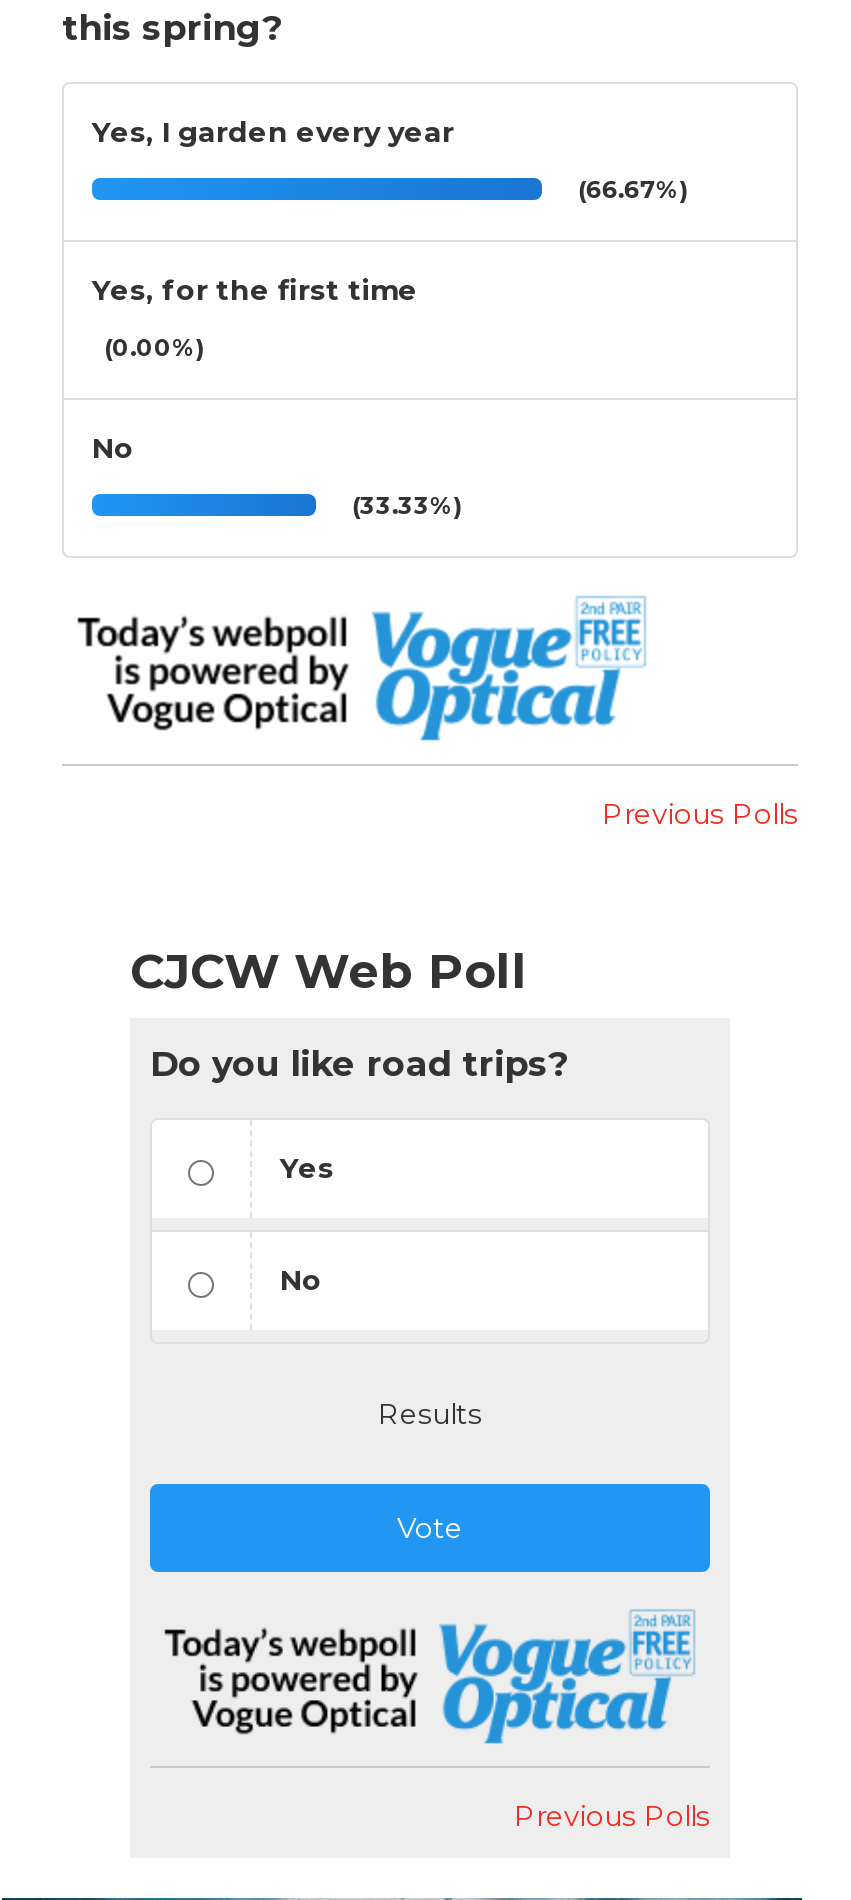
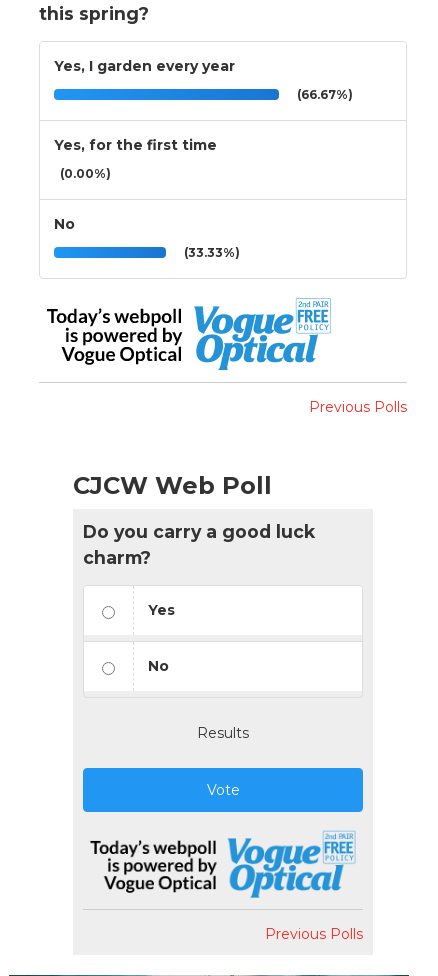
- Do you like road trips?
+ Do you carry a good luck
+ charm?
